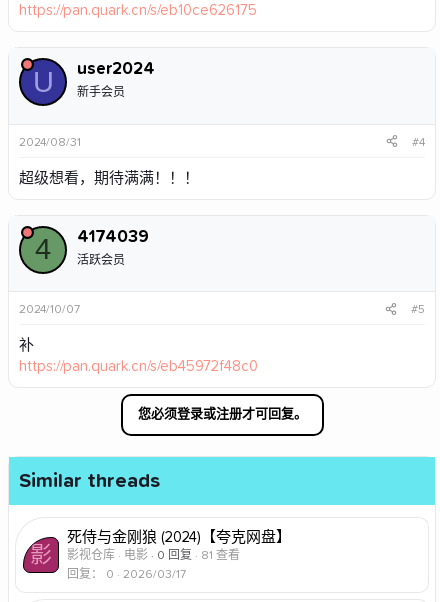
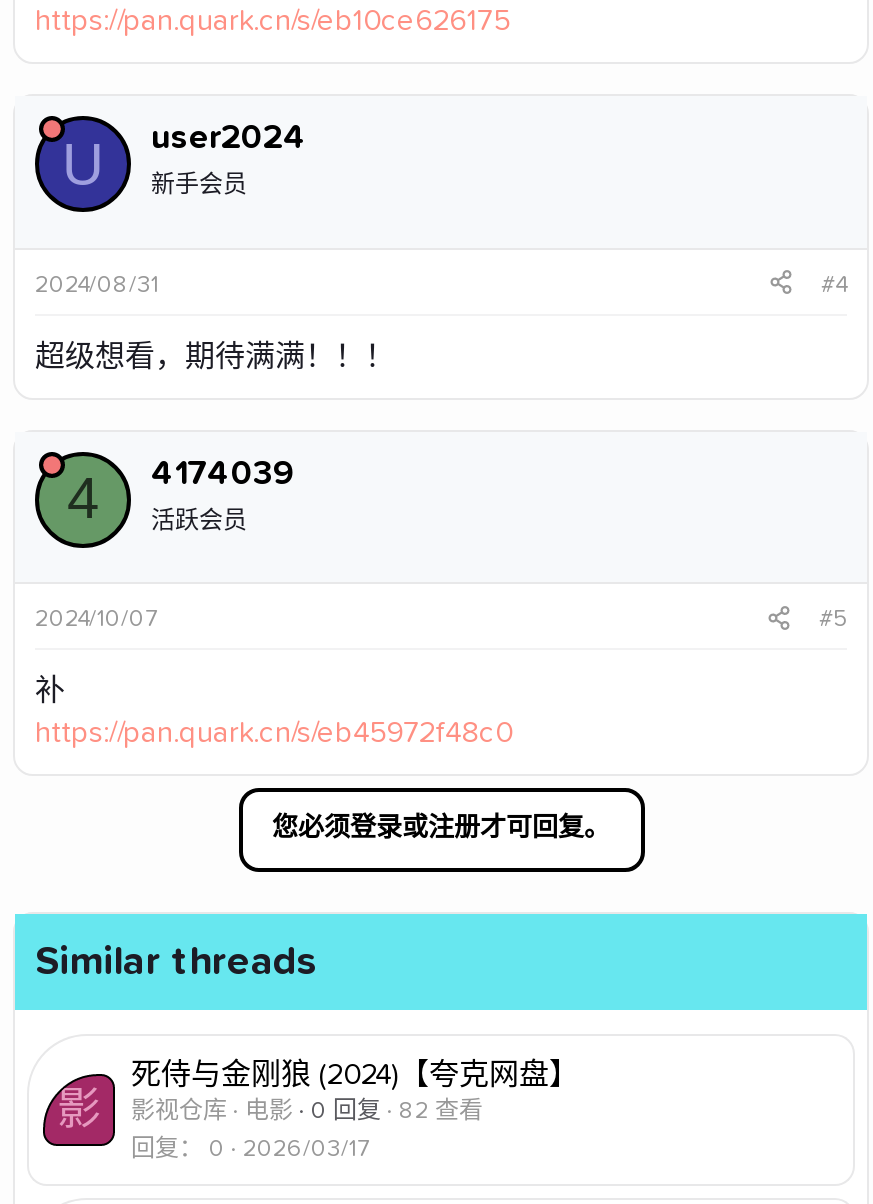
- 81 查看
+ 82 查看
